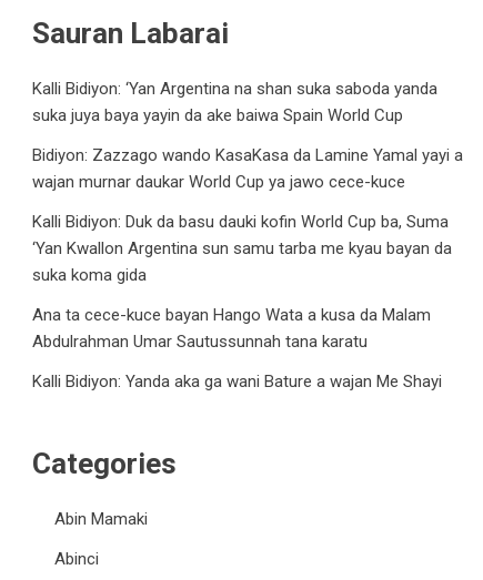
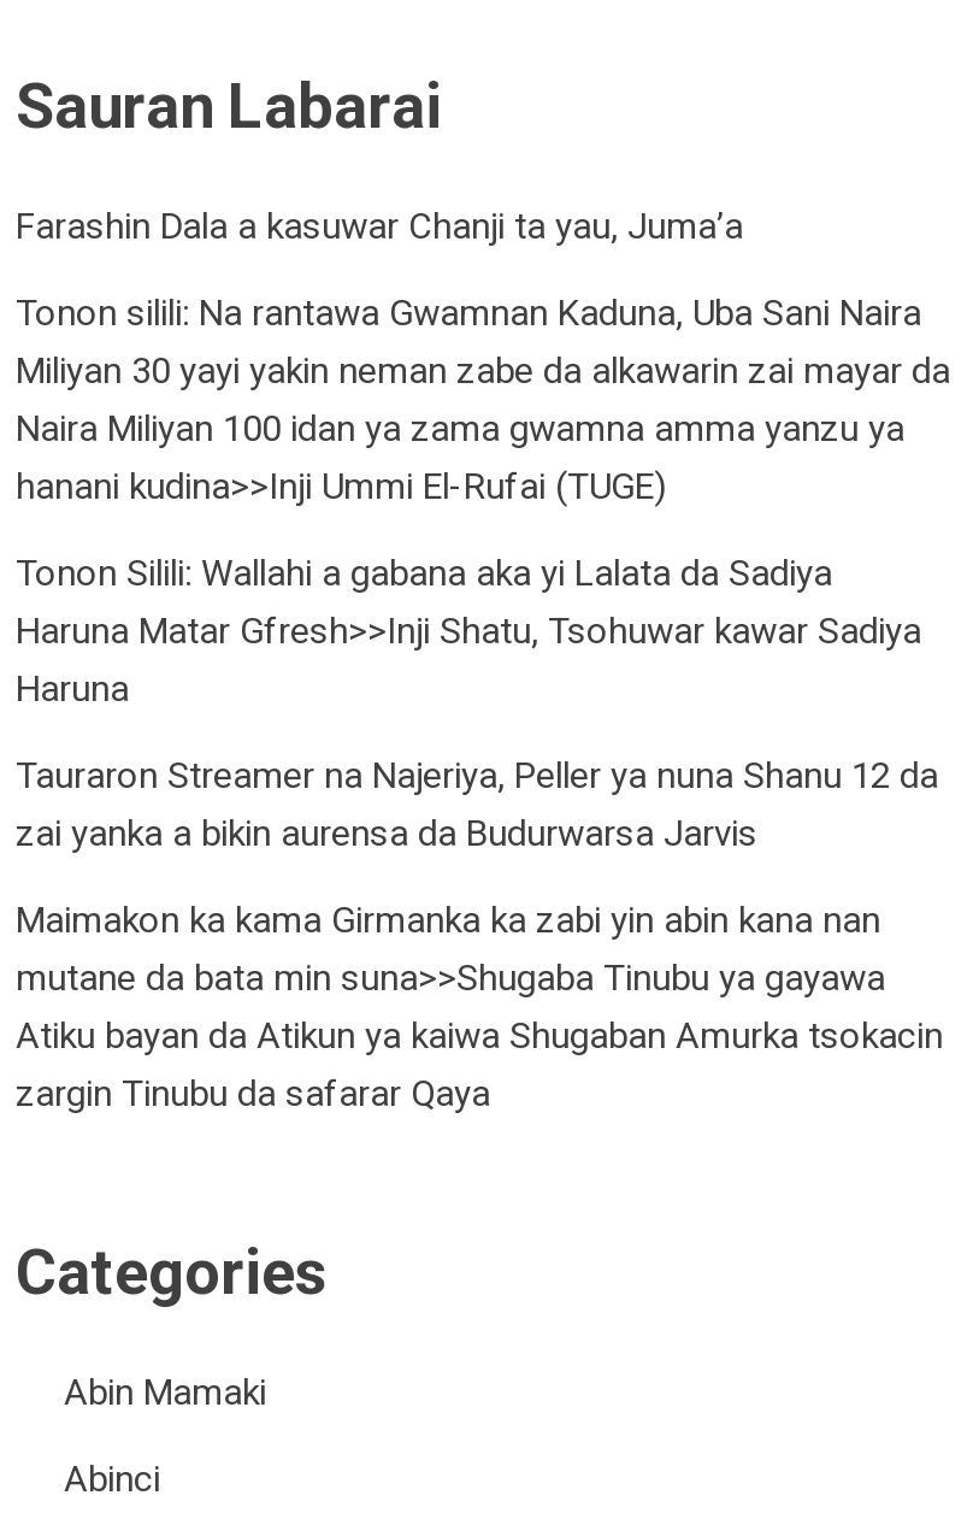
- Kalli Bidiyon: ‘Yan Argentina na shan suka saboda yanda
- suka juya baya yayin da ake baiwa Spain World Cup
+ Farashin Dala a kasuwar Chanji ta yau, Juma’a

- Bidiyon: Zazzago wando KasaKasa da Lamine Yamal yayi a
- wajan murnar daukar World Cup ya jawo cece-kuce
+ Tonon silili: Na rantawa Gwamnan Kaduna, Uba Sani Naira
+ Miliyan 30 yayi yakin neman zabe da alkawarin zai mayar da
+ Naira Miliyan 100 idan ya zama gwamna amma yanzu ya
+ hanani kudina>>Inji Ummi El-Rufai (TUGE)

- Kalli Bidiyon: Duk da basu dauki kofin World Cup ba, Suma
- ‘Yan Kwallon Argentina sun samu tarba me kyau bayan da
- suka koma gida
+ Tonon Silili: Wallahi a gabana aka yi Lalata da Sadiya
+ Haruna Matar Gfresh>>Inji Shatu, Tsohuwar kawar Sadiya
+ Haruna

- Ana ta cece-kuce bayan Hango Wata a kusa da Malam
- Abdulrahman Umar Sautussunnah tana karatu
+ Tauraron Streamer na Najeriya, Peller ya nuna Shanu 12 da
+ zai yanka a bikin aurensa da Budurwarsa Jarvis

- Kalli Bidiyon: Yanda aka ga wani Bature a wajan Me Shayi
+ Maimakon ka kama Girmanka ka zabi yin abin kana nan
+ mutane da bata min suna>>Shugaba Tinubu ya gayawa
+ Atiku bayan da Atikun ya kaiwa Shugaban Amurka tsokacin
+ zargin Tinubu da safarar Qaya
